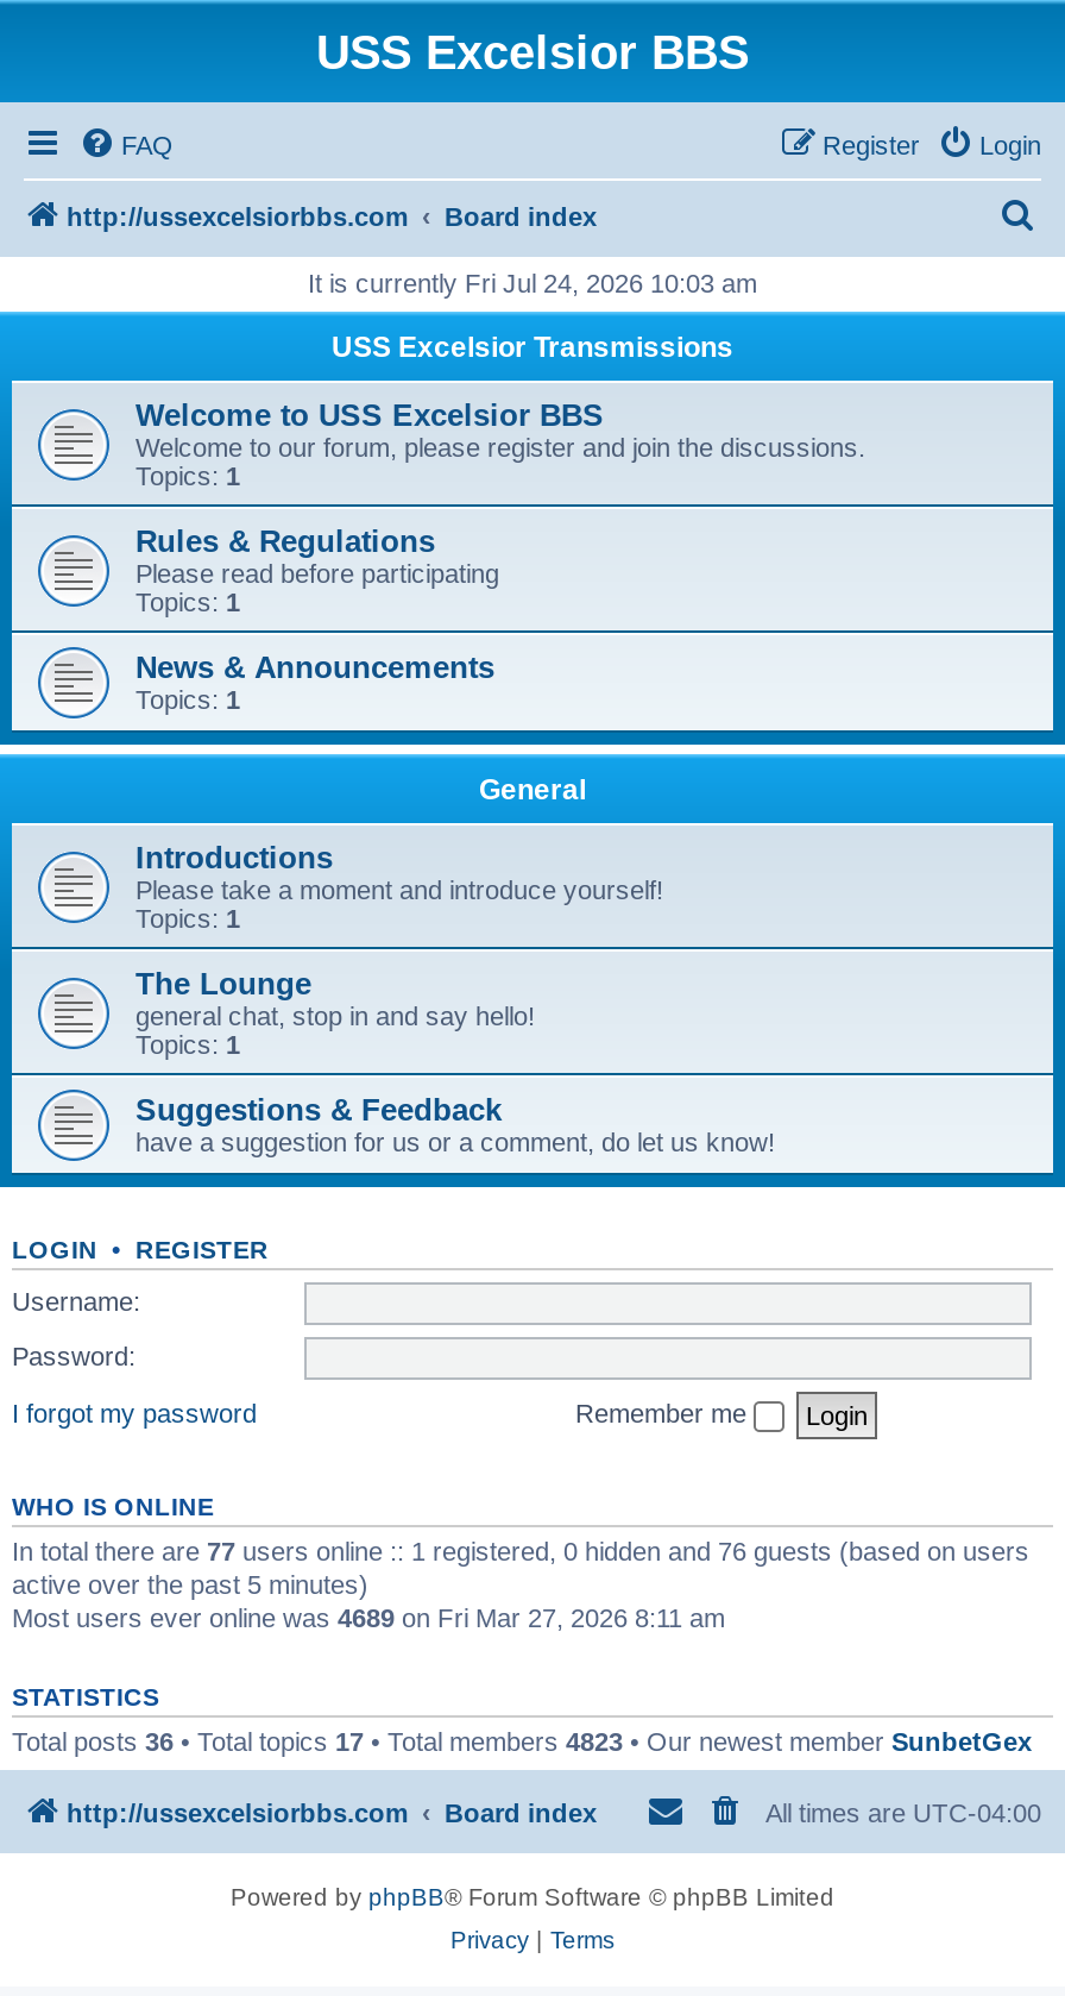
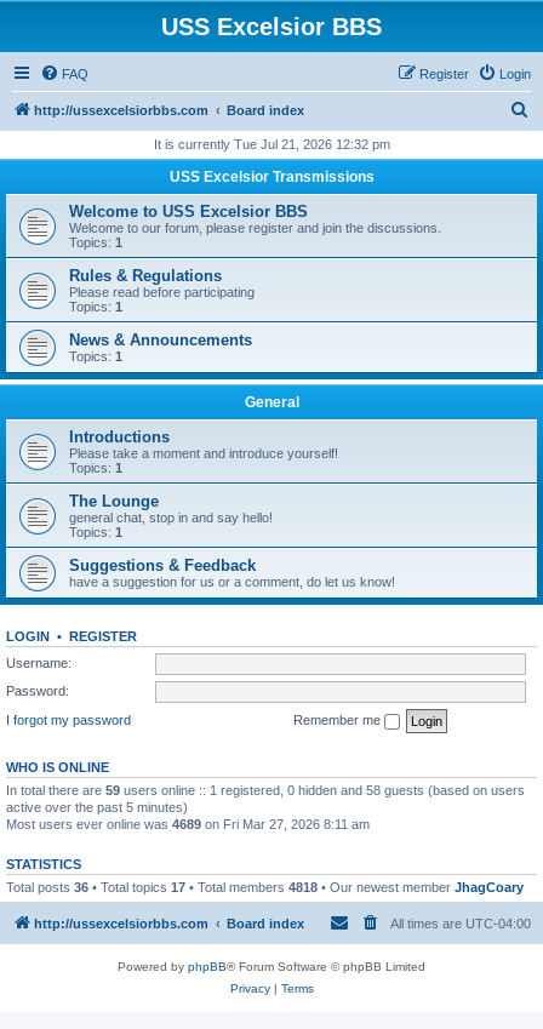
- It is currently Fri Jul 24, 2026 10:03 am
+ It is currently Tue Jul 21, 2026 12:32 pm

- In total there are 77 users online :: 1 registered, 0 hidden and 76 guests (based on users
+ In total there are 59 users online :: 1 registered, 0 hidden and 58 guests (based on users

- Total posts 36 • Total topics 17 • Total members 4823 • Our newest member SunbetGex
+ Total posts 36 • Total topics 17 • Total members 4818 • Our newest member JhagCoary
